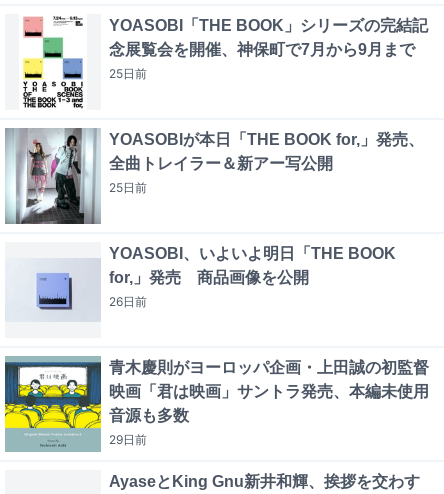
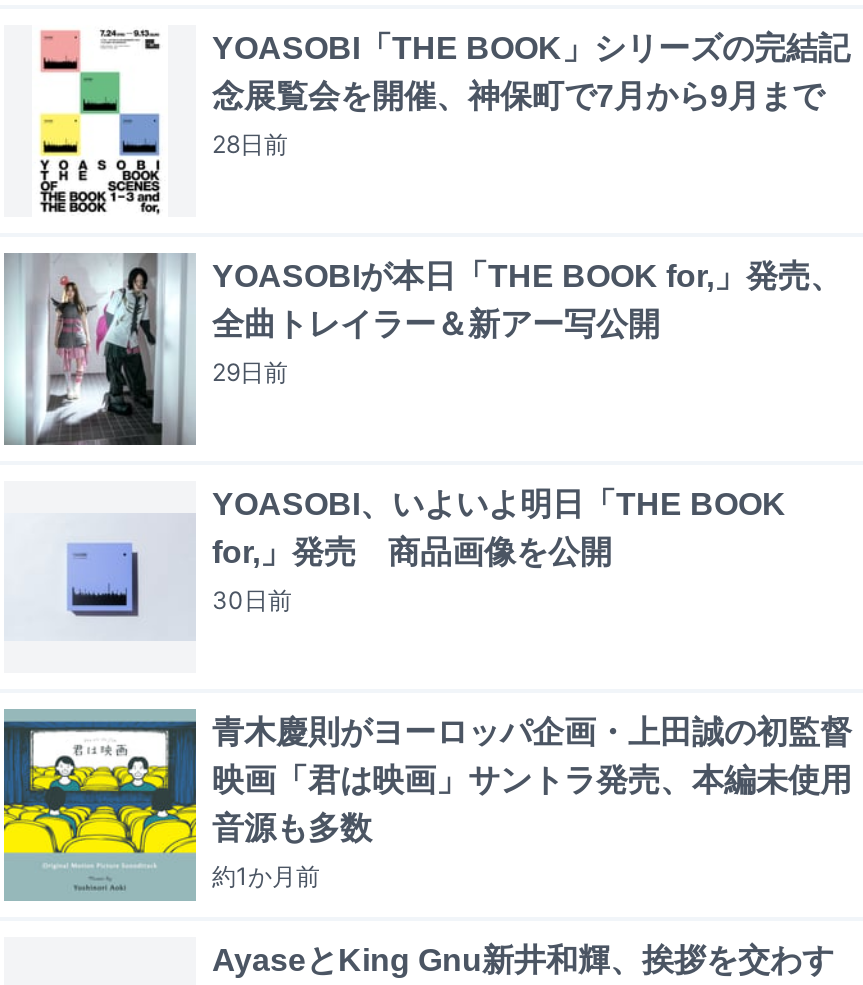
- 25日前
+ 28日前

- 25日前
+ 29日前

- 26日前
+ 30日前

- 29日前
+ 約1か月前
